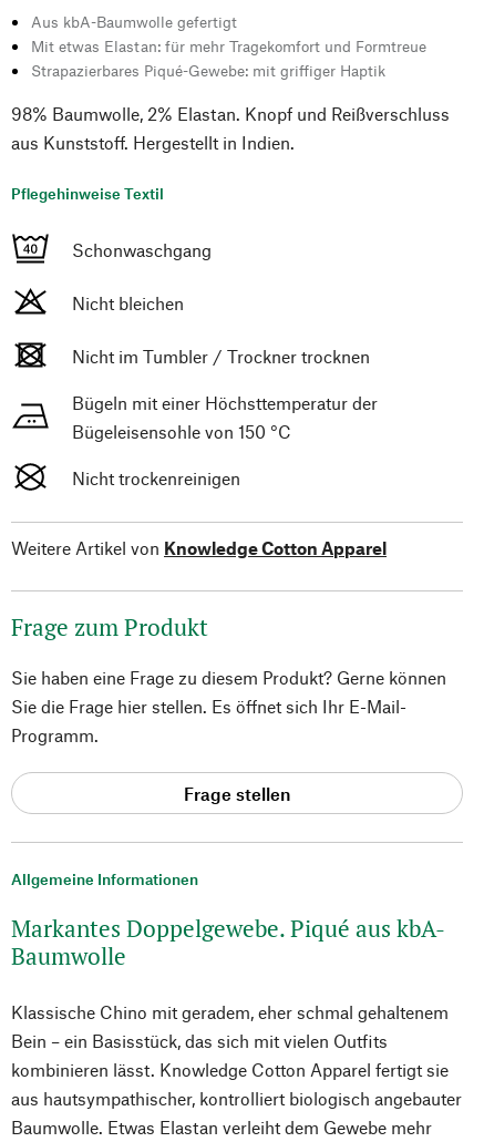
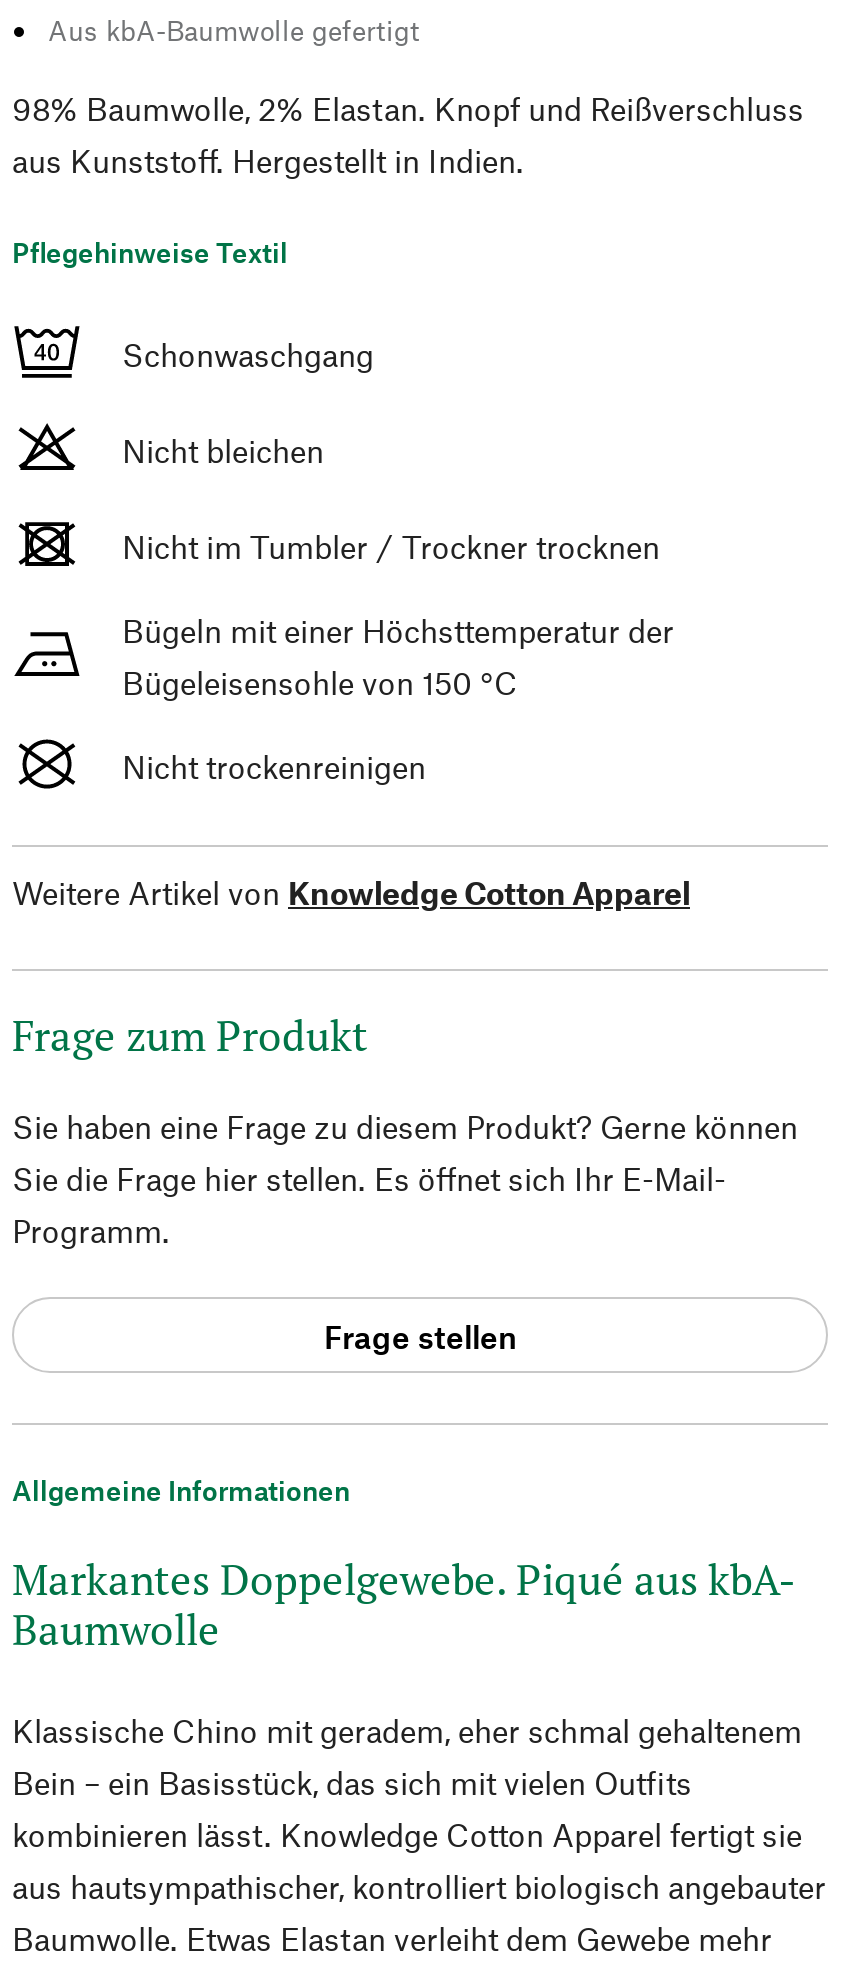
- Mit etwas Elastan: für mehr Tragekomfort und Formtreue
- Strapazierbares Piqué-Gewebe: mit griffiger Haptik
